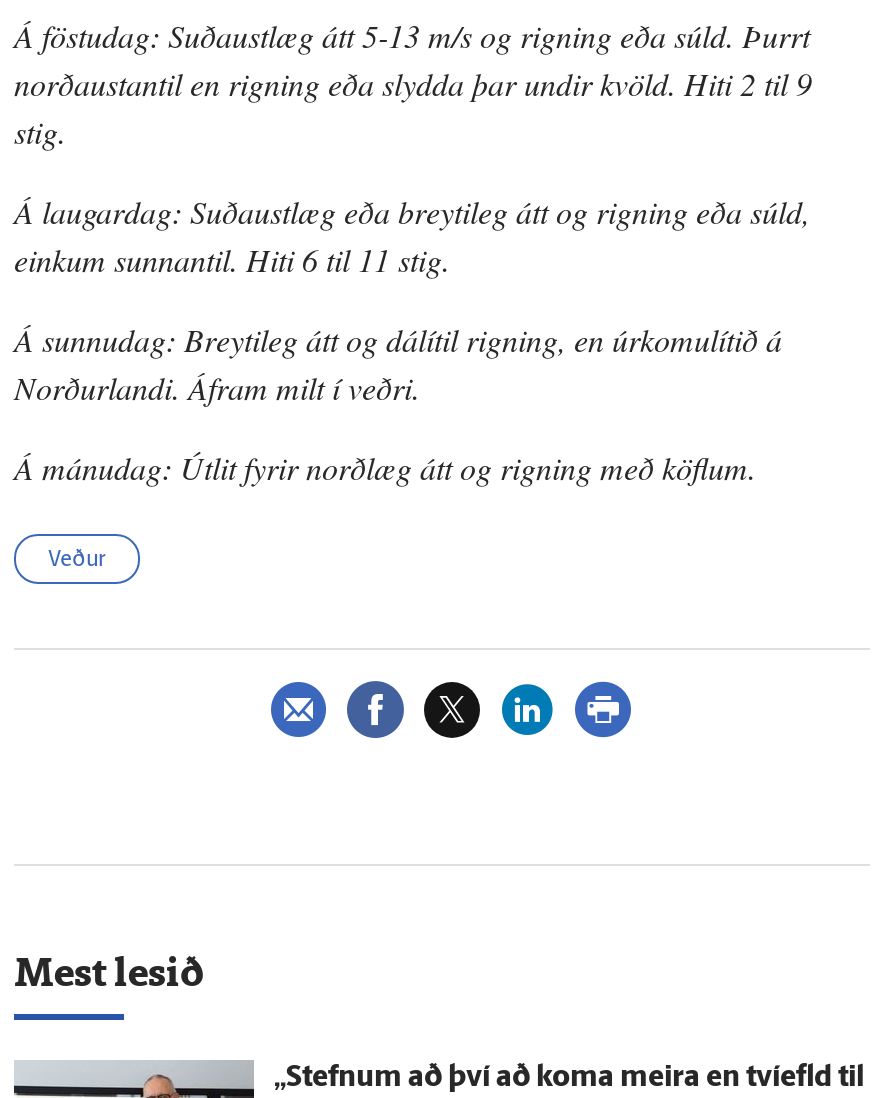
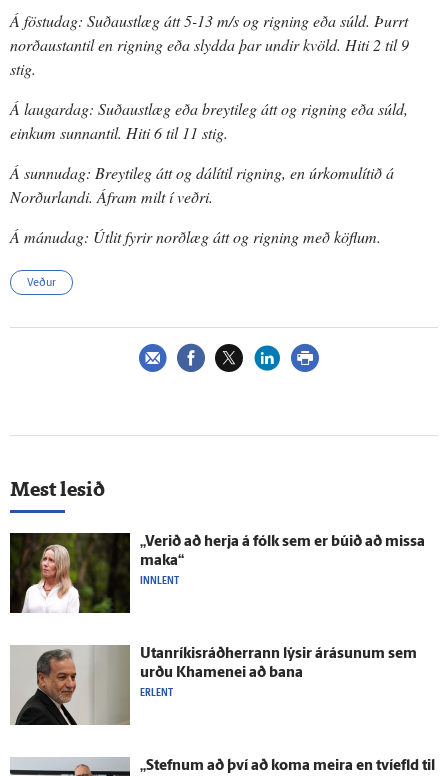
+ [image]
+ „Verið að herja á fólk sem er búið að missa
+ maka“
+ INNLENT

+ [image]
+ Utanríkisráðherrann lýsir árásunum sem
+ urðu Khamenei að bana
+ ERLENT
